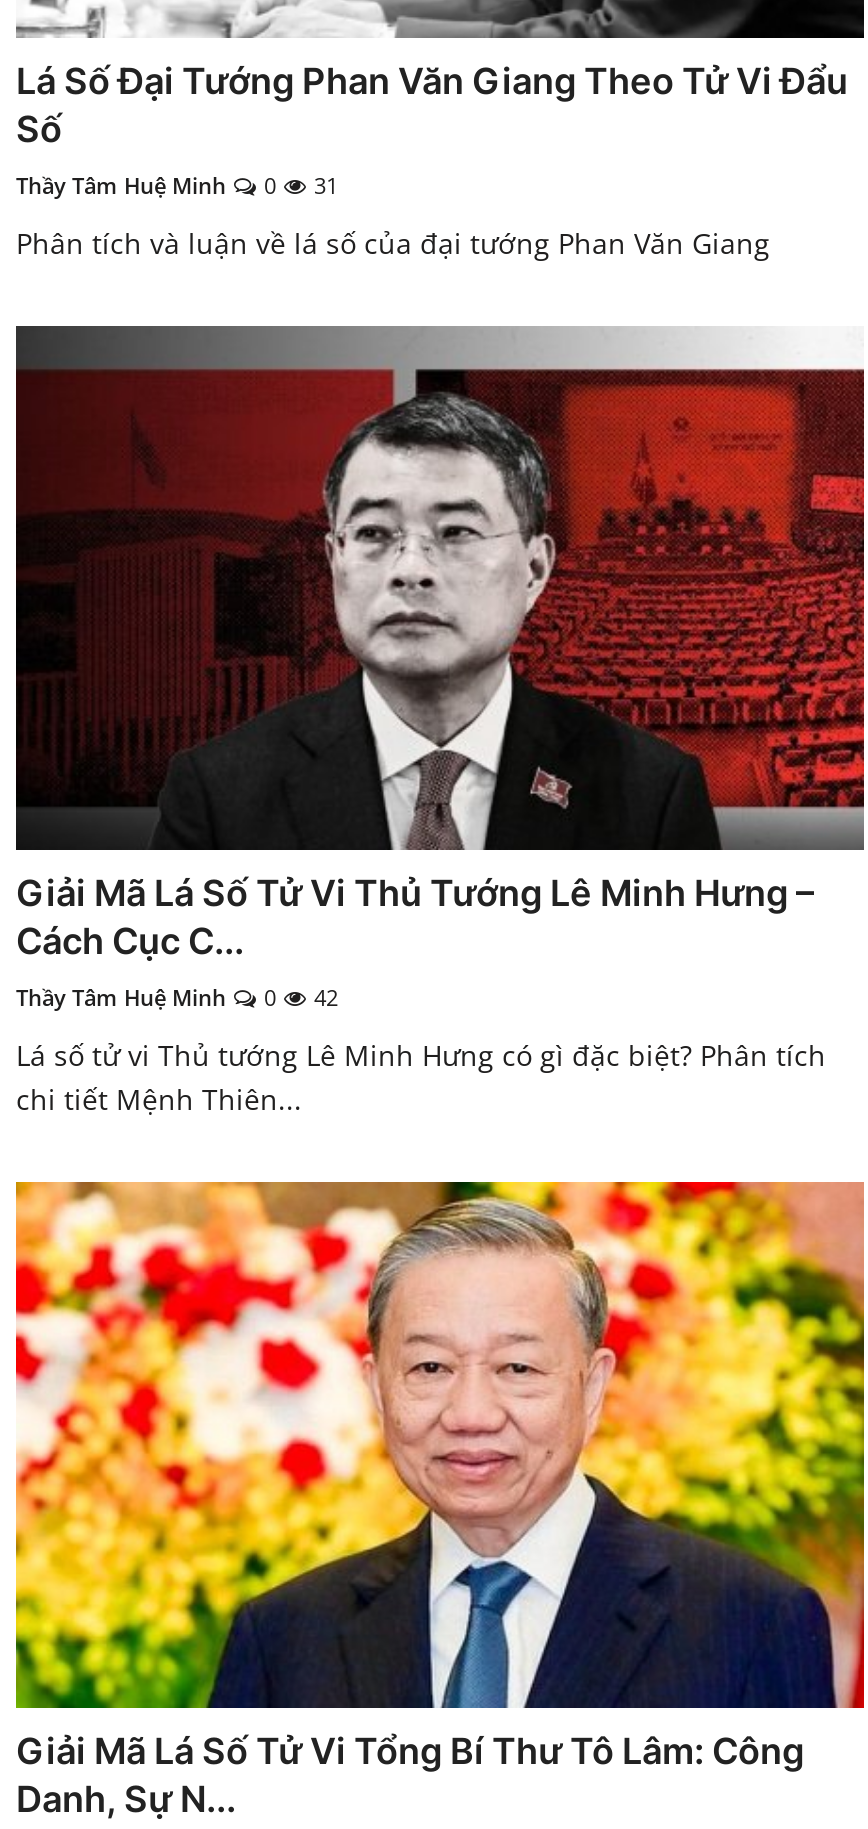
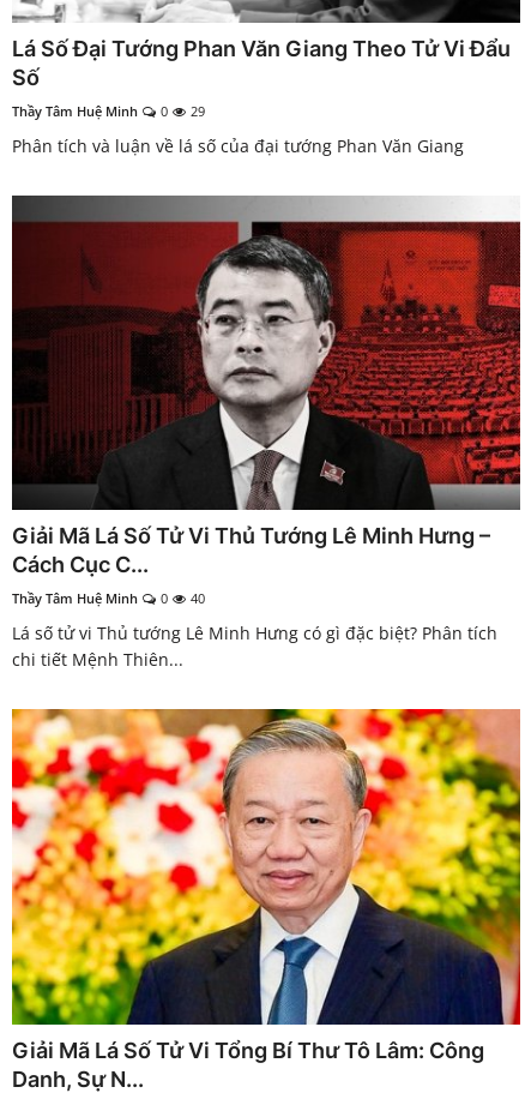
- Thầy Tâm Huệ Minh 0 31
+ Thầy Tâm Huệ Minh 0 29

- Thầy Tâm Huệ Minh 0 42
+ Thầy Tâm Huệ Minh 0 40
